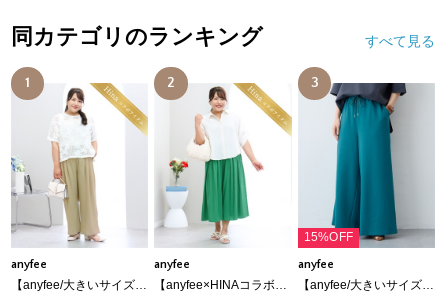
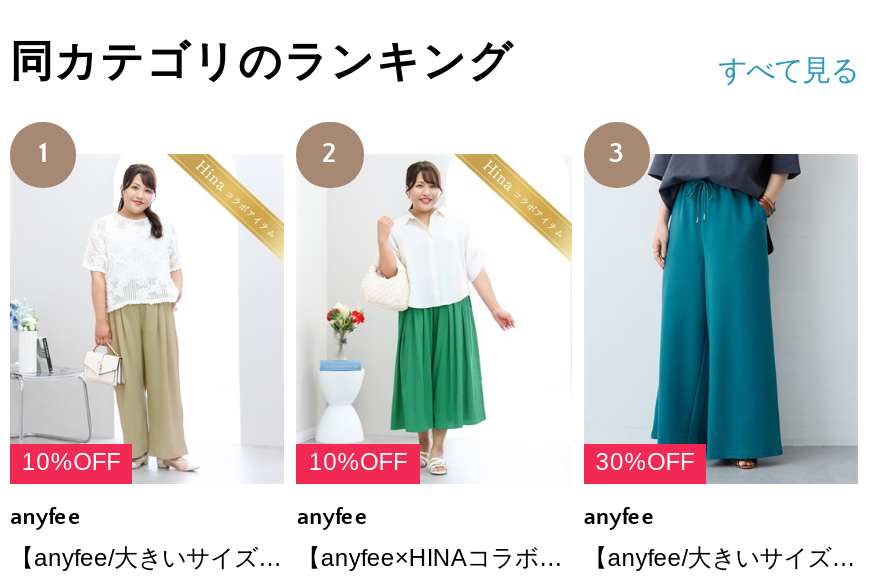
+ 10%OFF

+ 10%OFF

- 15%OFF
+ 30%OFF
